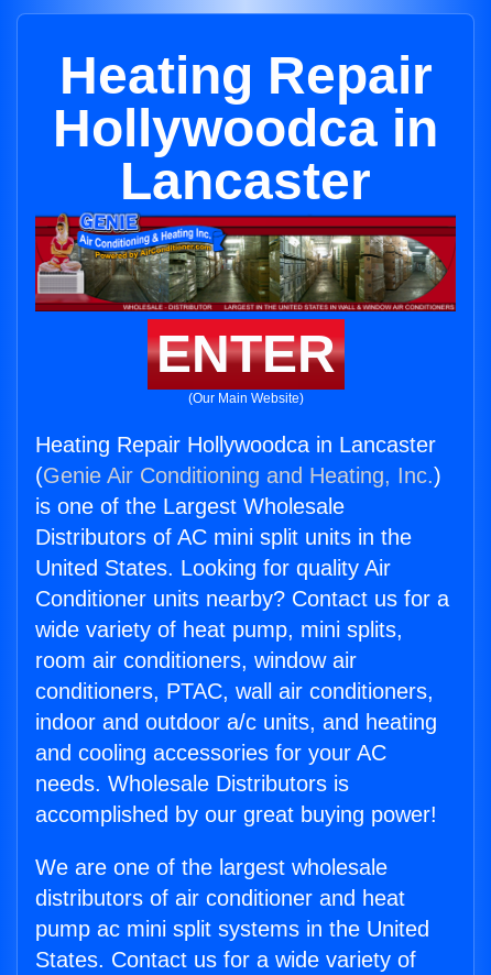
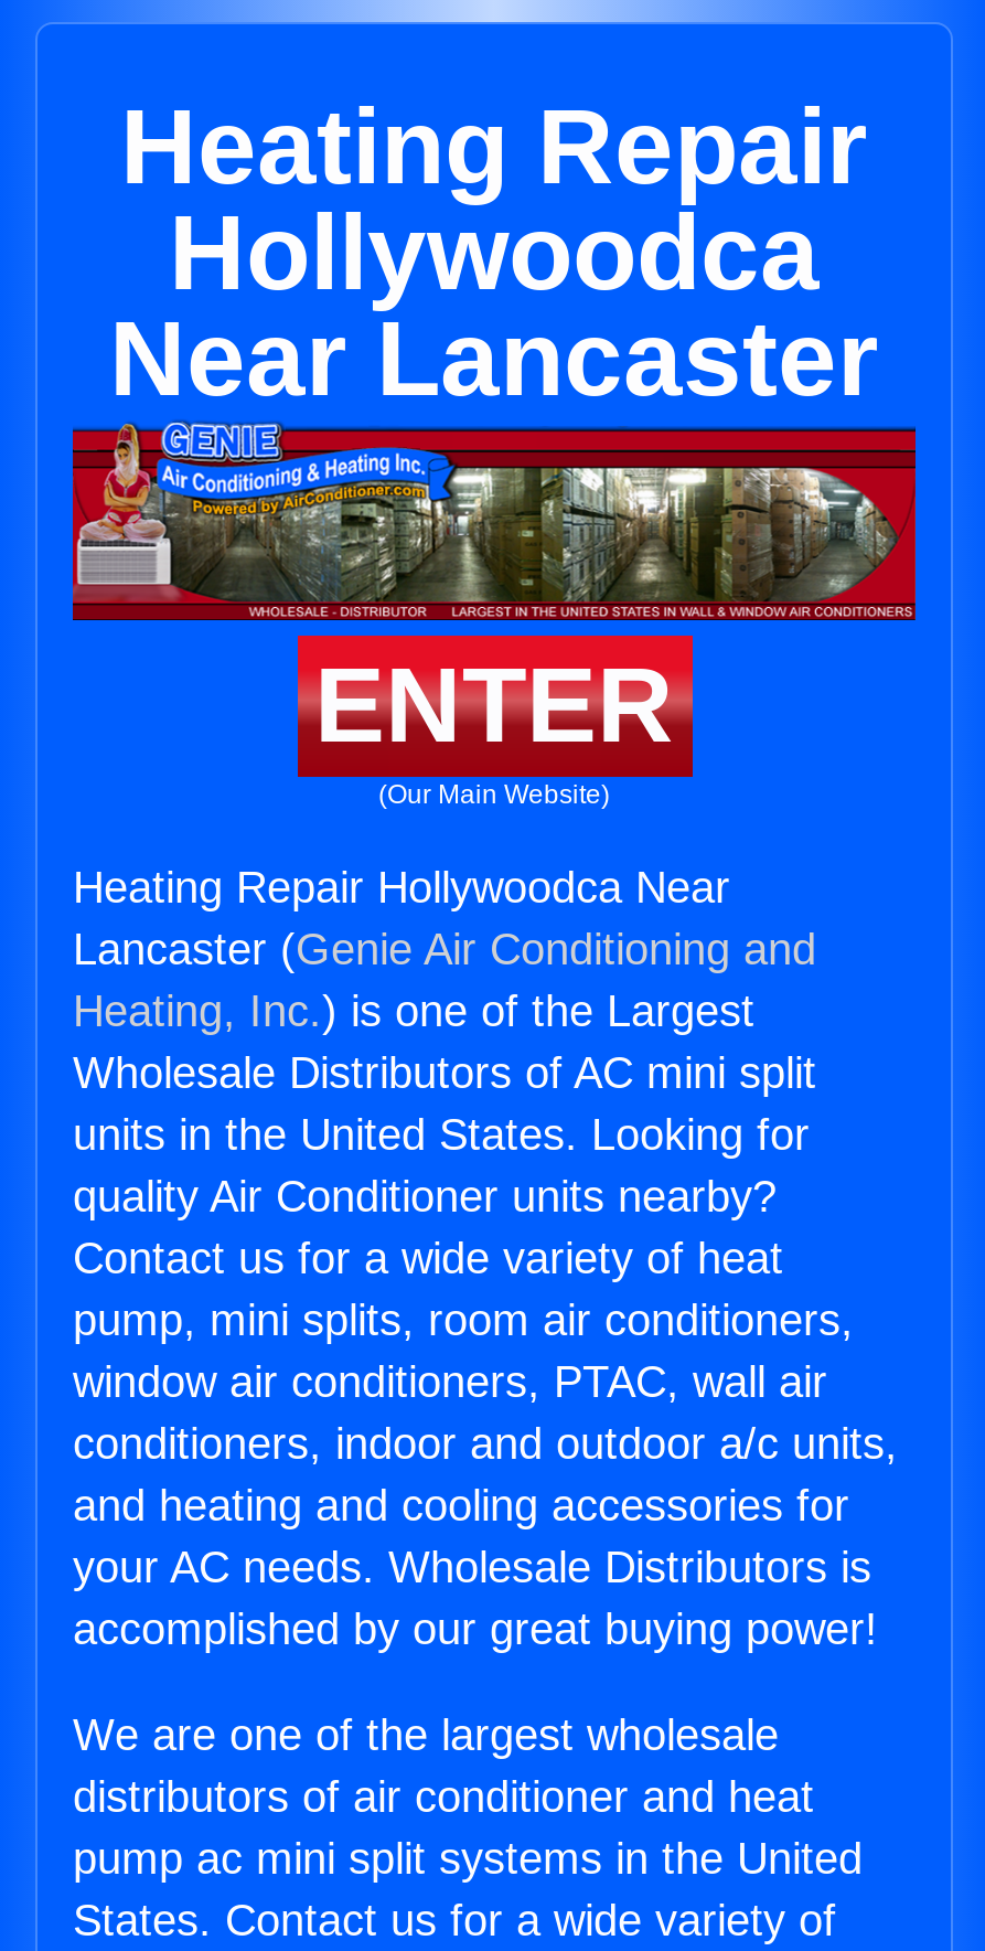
- Hollywoodca in
- Lancaster
+ Hollywoodca
+ Near Lancaster

- Heating Repair Hollywoodca in Lancaster
- (Genie Air Conditioning and Heating, Inc.)
- is one of the Largest Wholesale
- Distributors of AC mini split units in the
- United States. Looking for quality Air
- Conditioner units nearby? Contact us for a
- wide variety of heat pump, mini splits,
- room air conditioners, window air
- conditioners, PTAC, wall air conditioners,
- indoor and outdoor a/c units, and heating
- and cooling accessories for your AC
- needs. Wholesale Distributors is
+ Heating Repair Hollywoodca Near
+ Lancaster (Genie Air Conditioning and
+ Heating, Inc.) is one of the Largest
+ Wholesale Distributors of AC mini split
+ units in the United States. Looking for
+ quality Air Conditioner units nearby?
+ Contact us for a wide variety of heat
+ pump, mini splits, room air conditioners,
+ window air conditioners, PTAC, wall air
+ conditioners, indoor and outdoor a/c units,
+ and heating and cooling accessories for
+ your AC needs. Wholesale Distributors is
